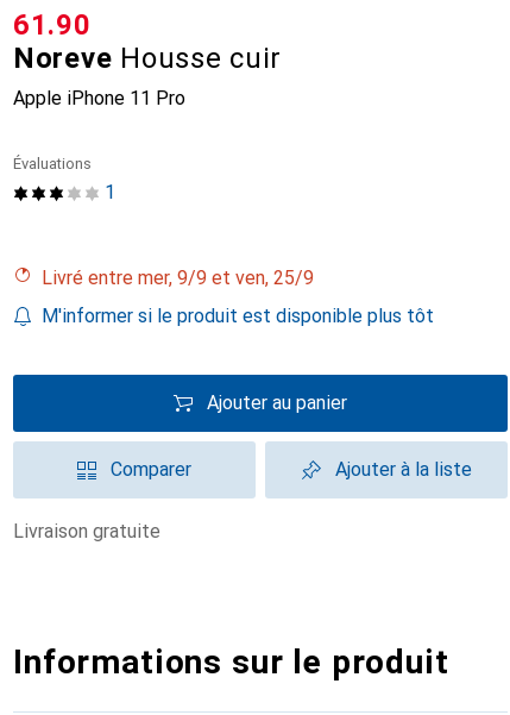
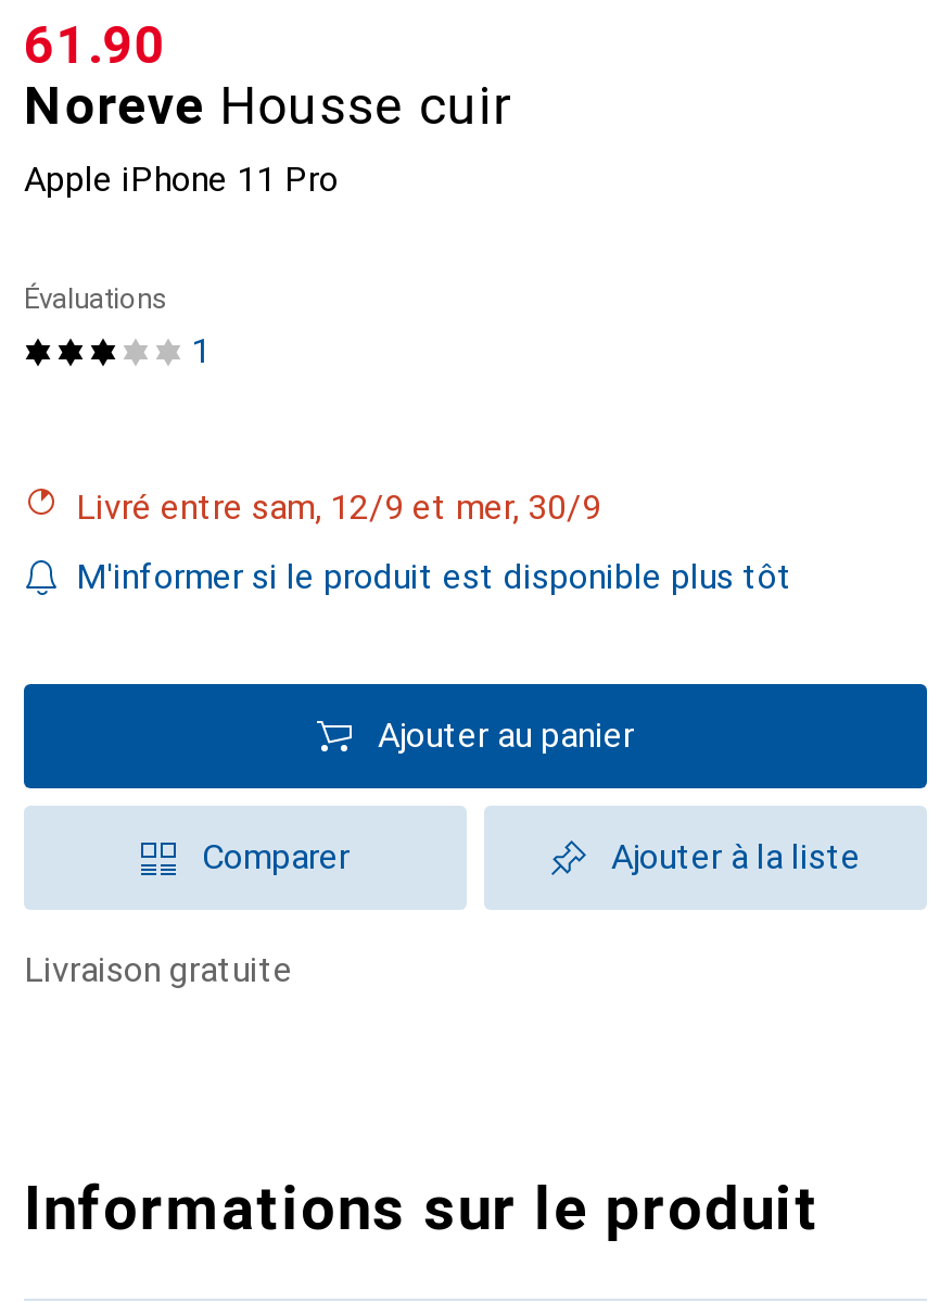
- Livré entre mer, 9/9 et ven, 25/9
+ Livré entre sam, 12/9 et mer, 30/9
